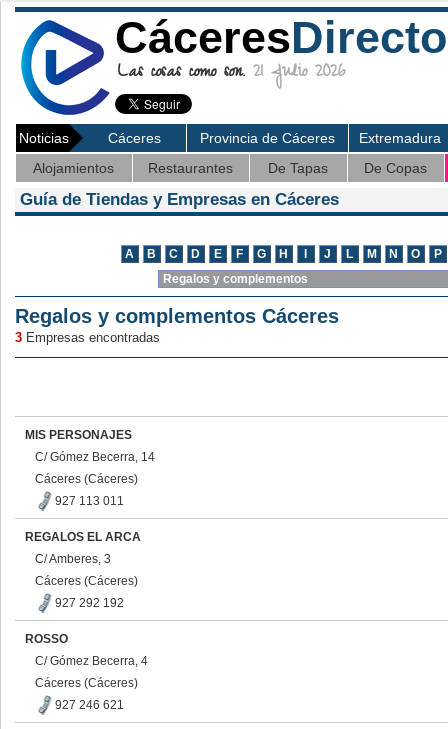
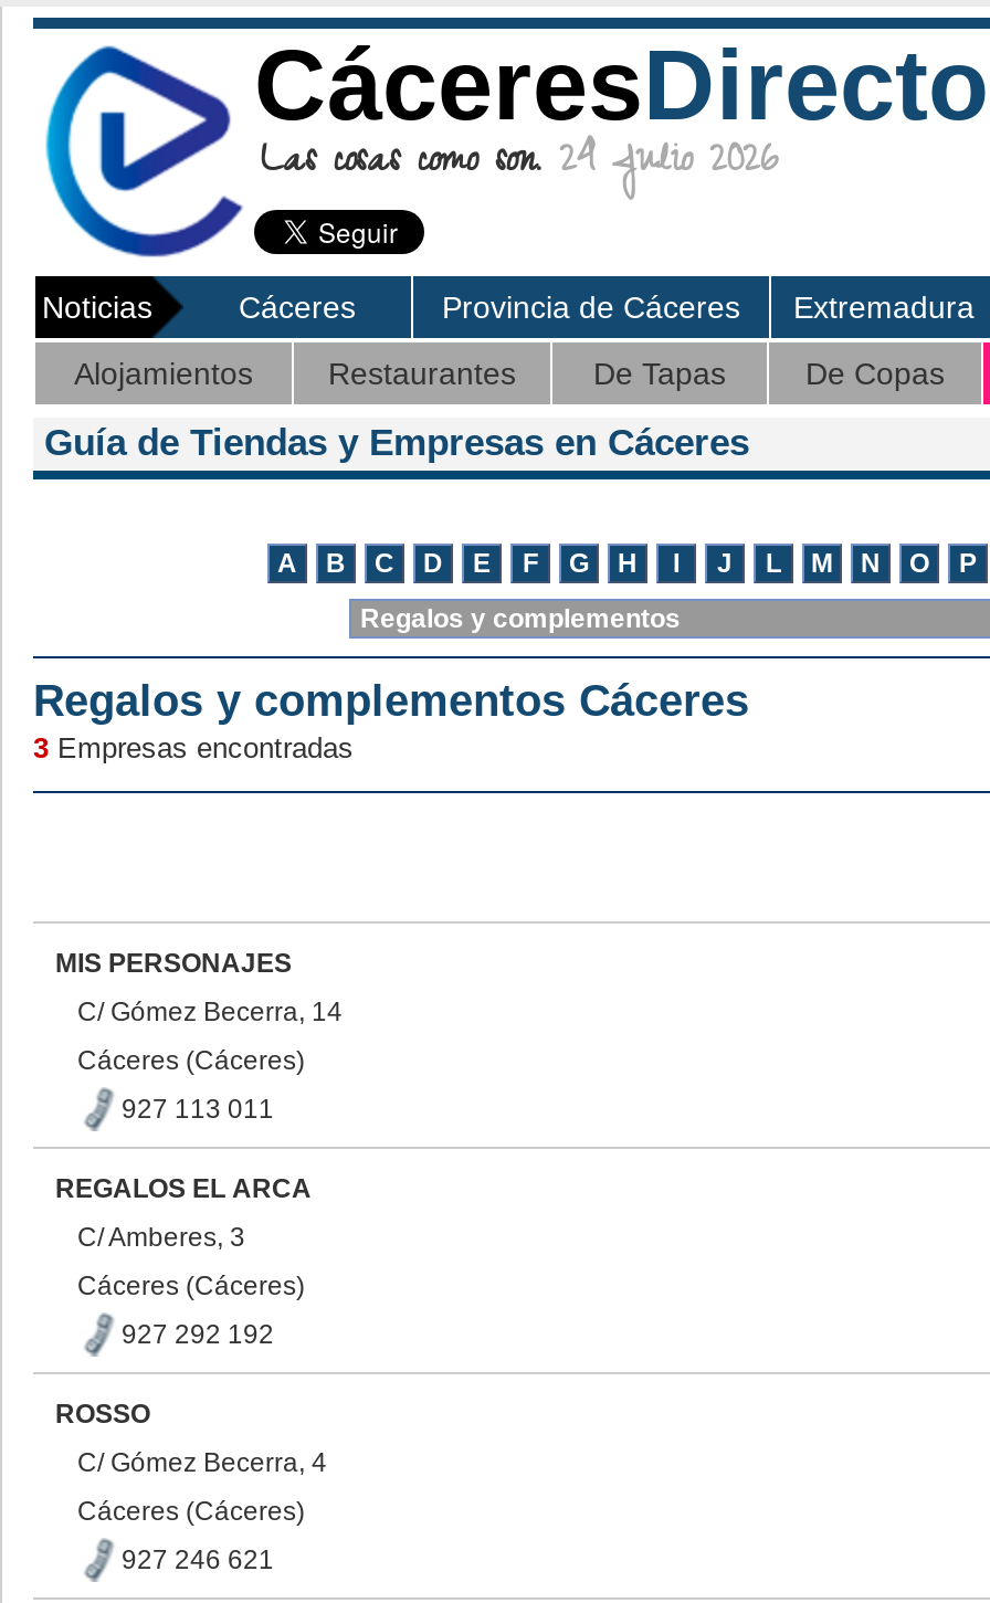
- Las cosas como son. 21 Julio 2026
+ Las cosas como son. 24 Julio 2026
